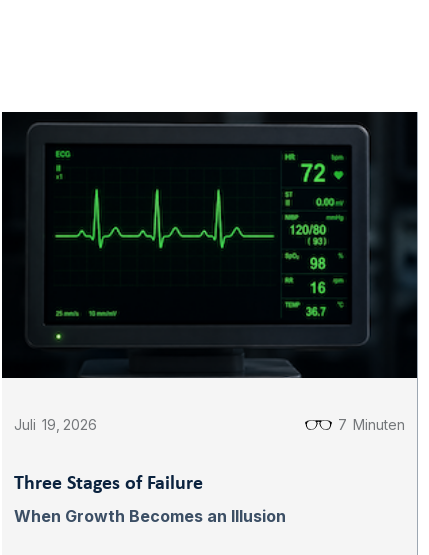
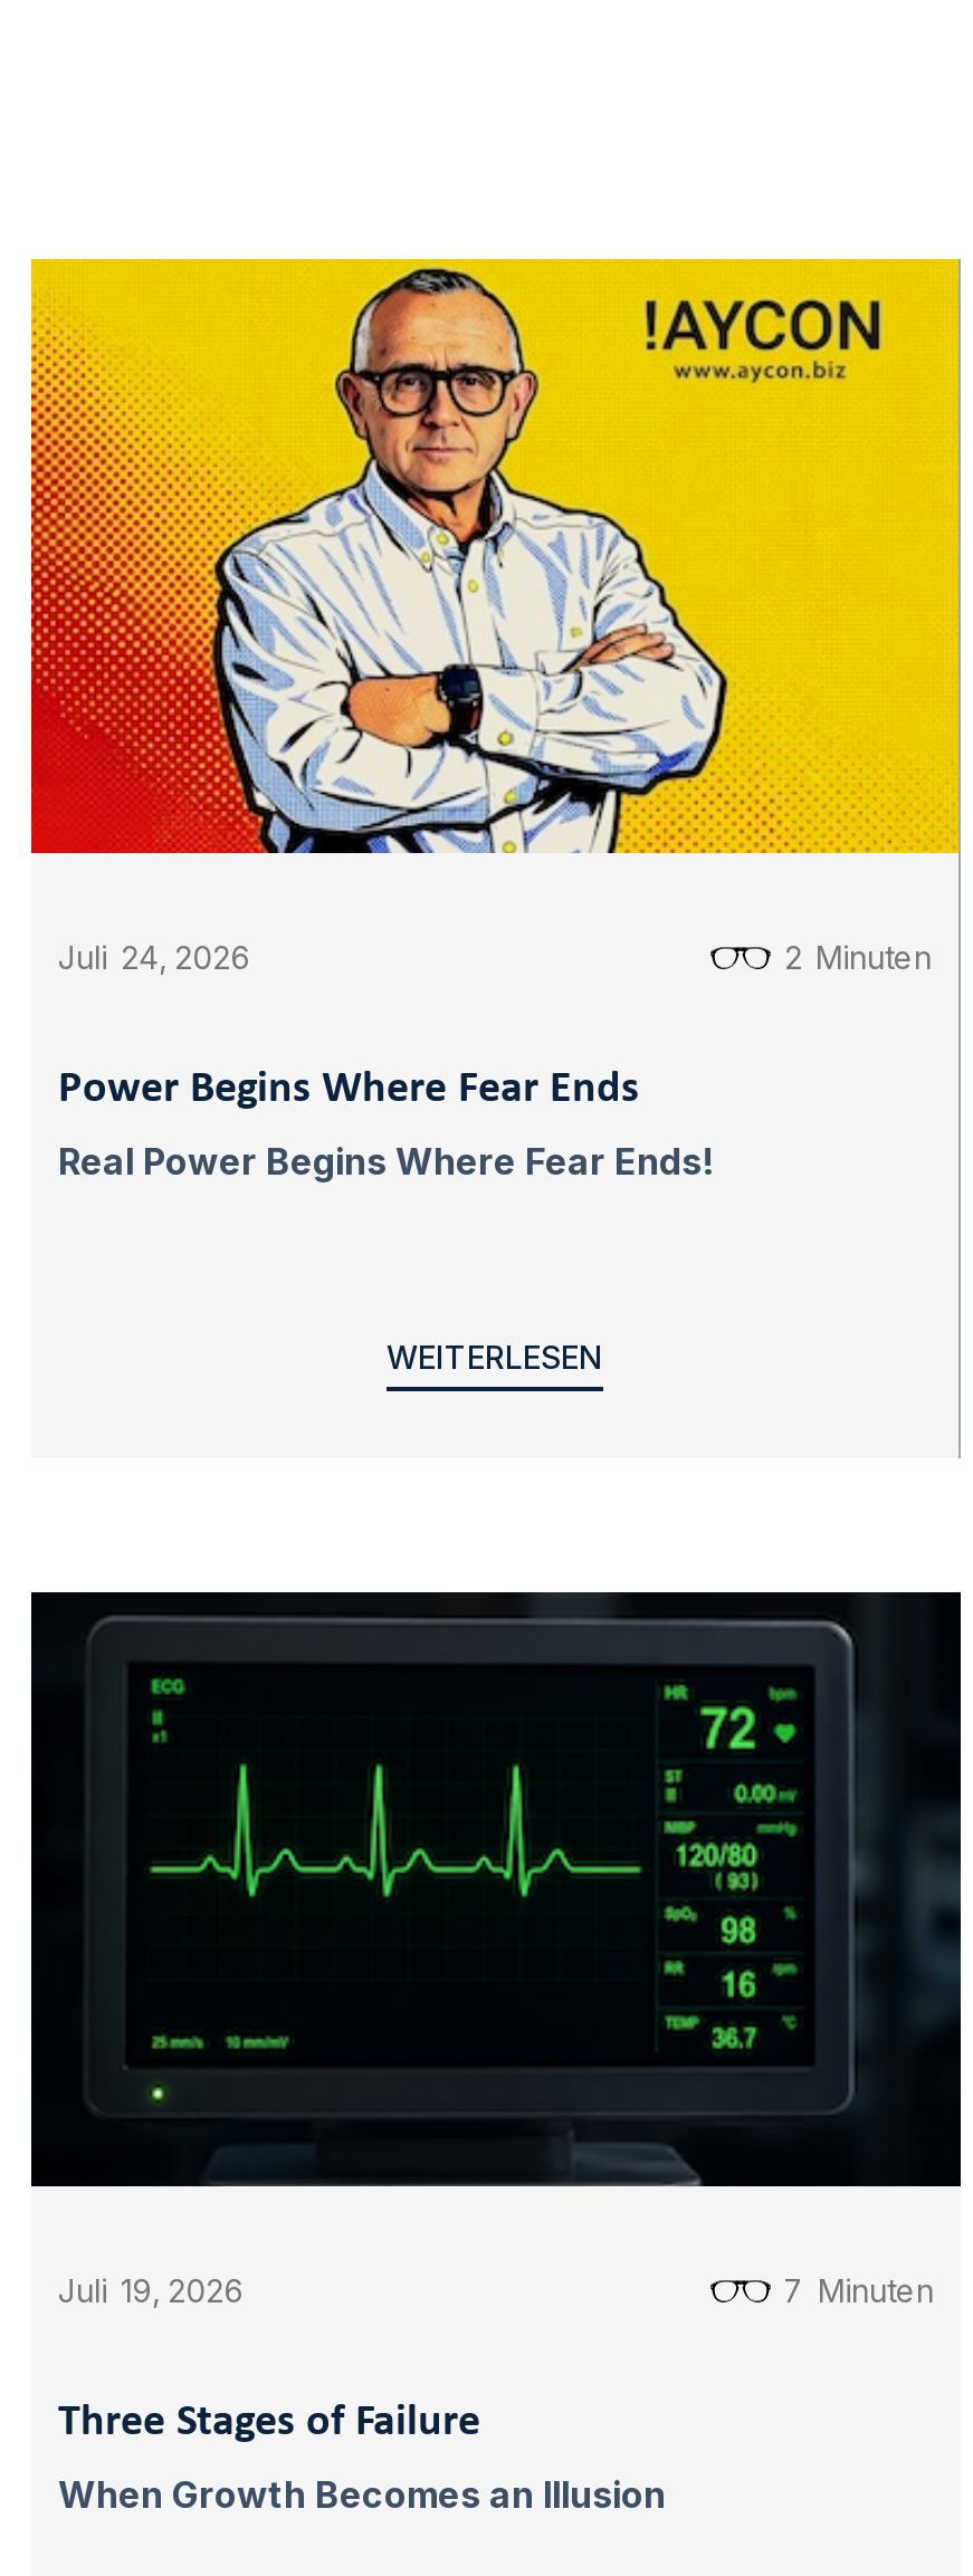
+ [image]
+ Juli 24, 2026
+ 2 Minuten
+ Power Begins Where Fear Ends
+ Real Power Begins Where Fear Ends!

+ WEITERLESEN
